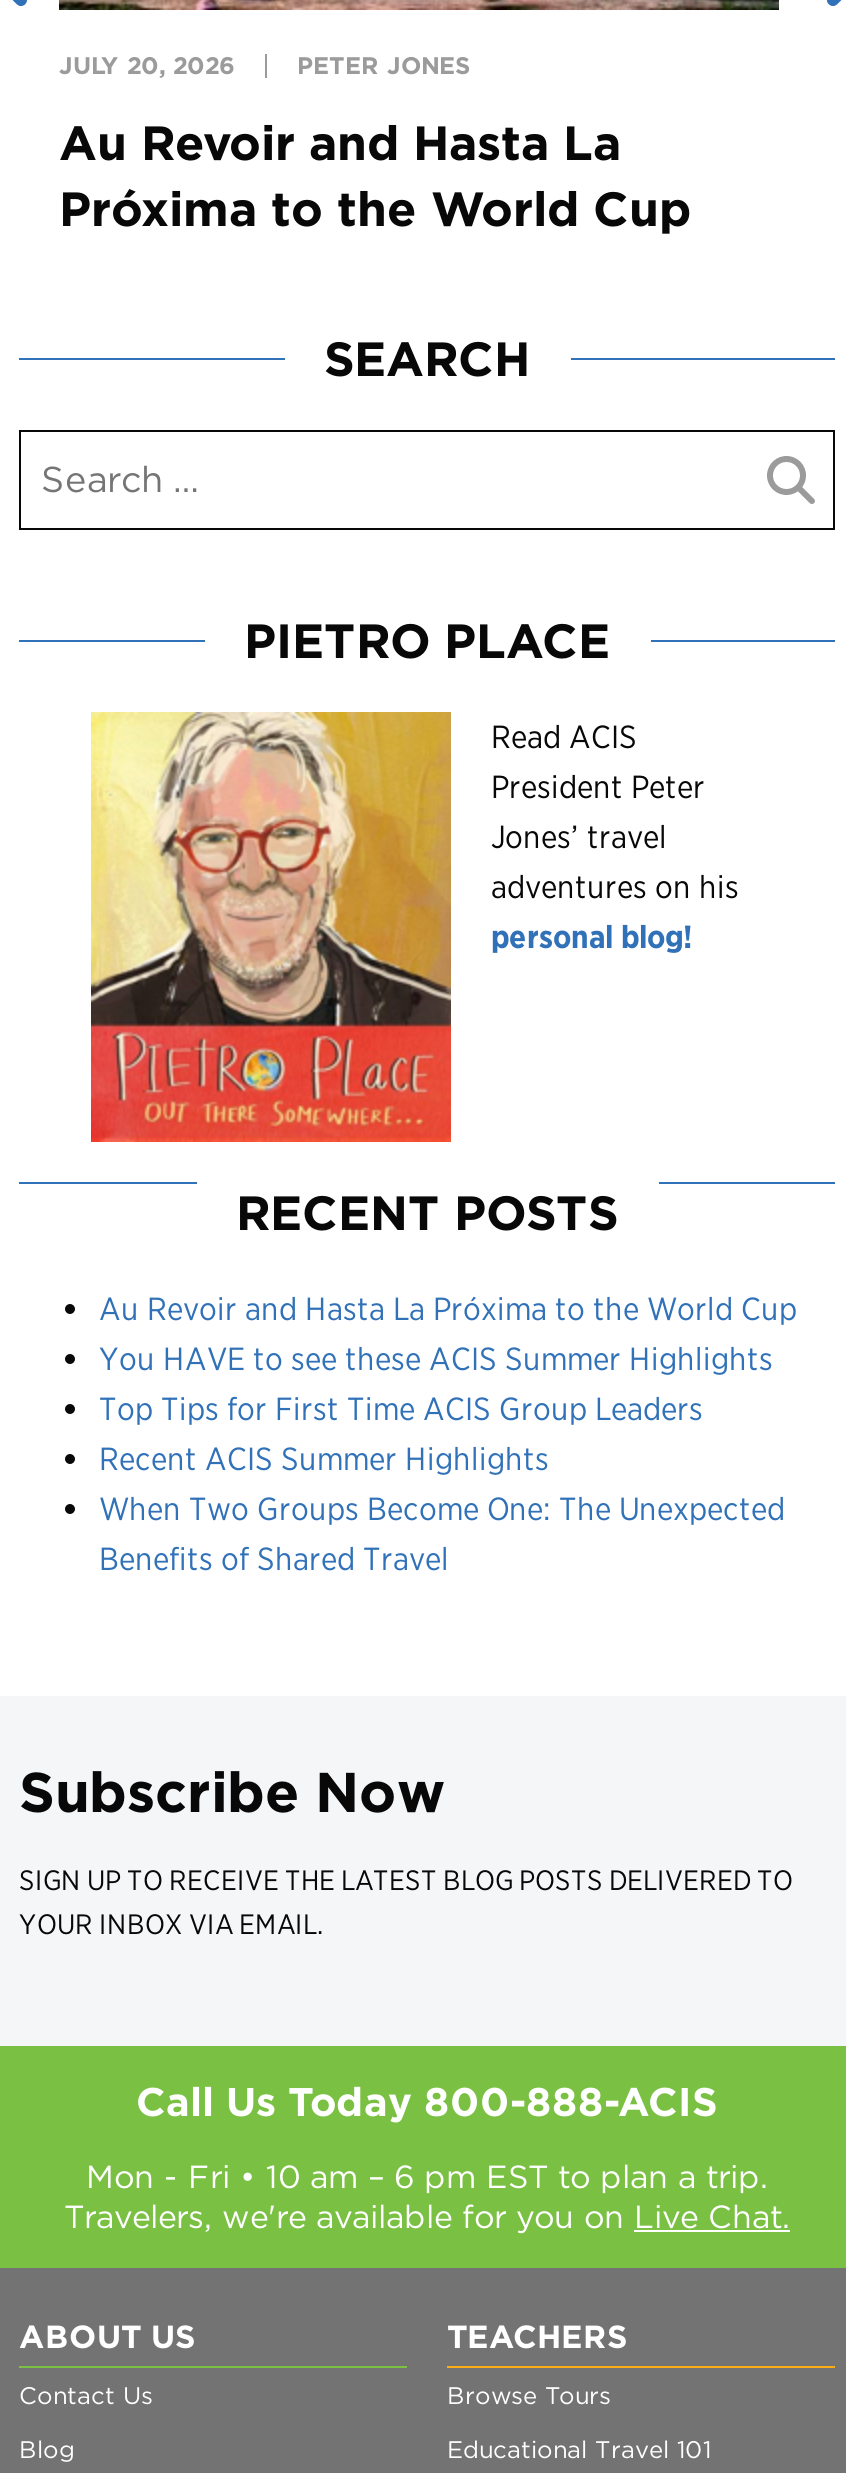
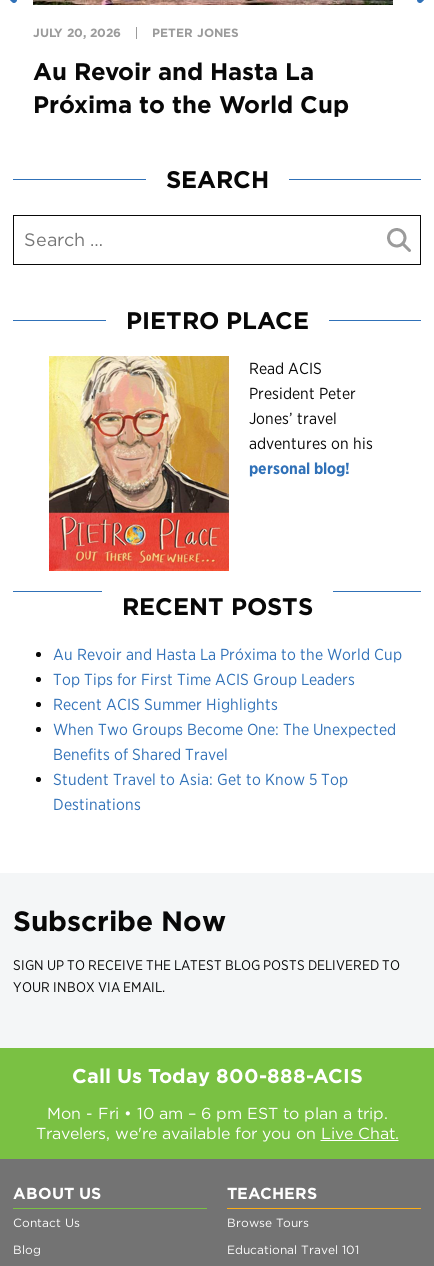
- You HAVE to see these ACIS Summer Highlights

moved up: Top Tips for First Time ACIS Group Leaders | Recent ACIS Summer Highlights | When Two Groups Become One: The Unexpected | Benefits of Shared Travel

+ Student Travel to Asia: Get to Know 5 Top
+ Destinations
